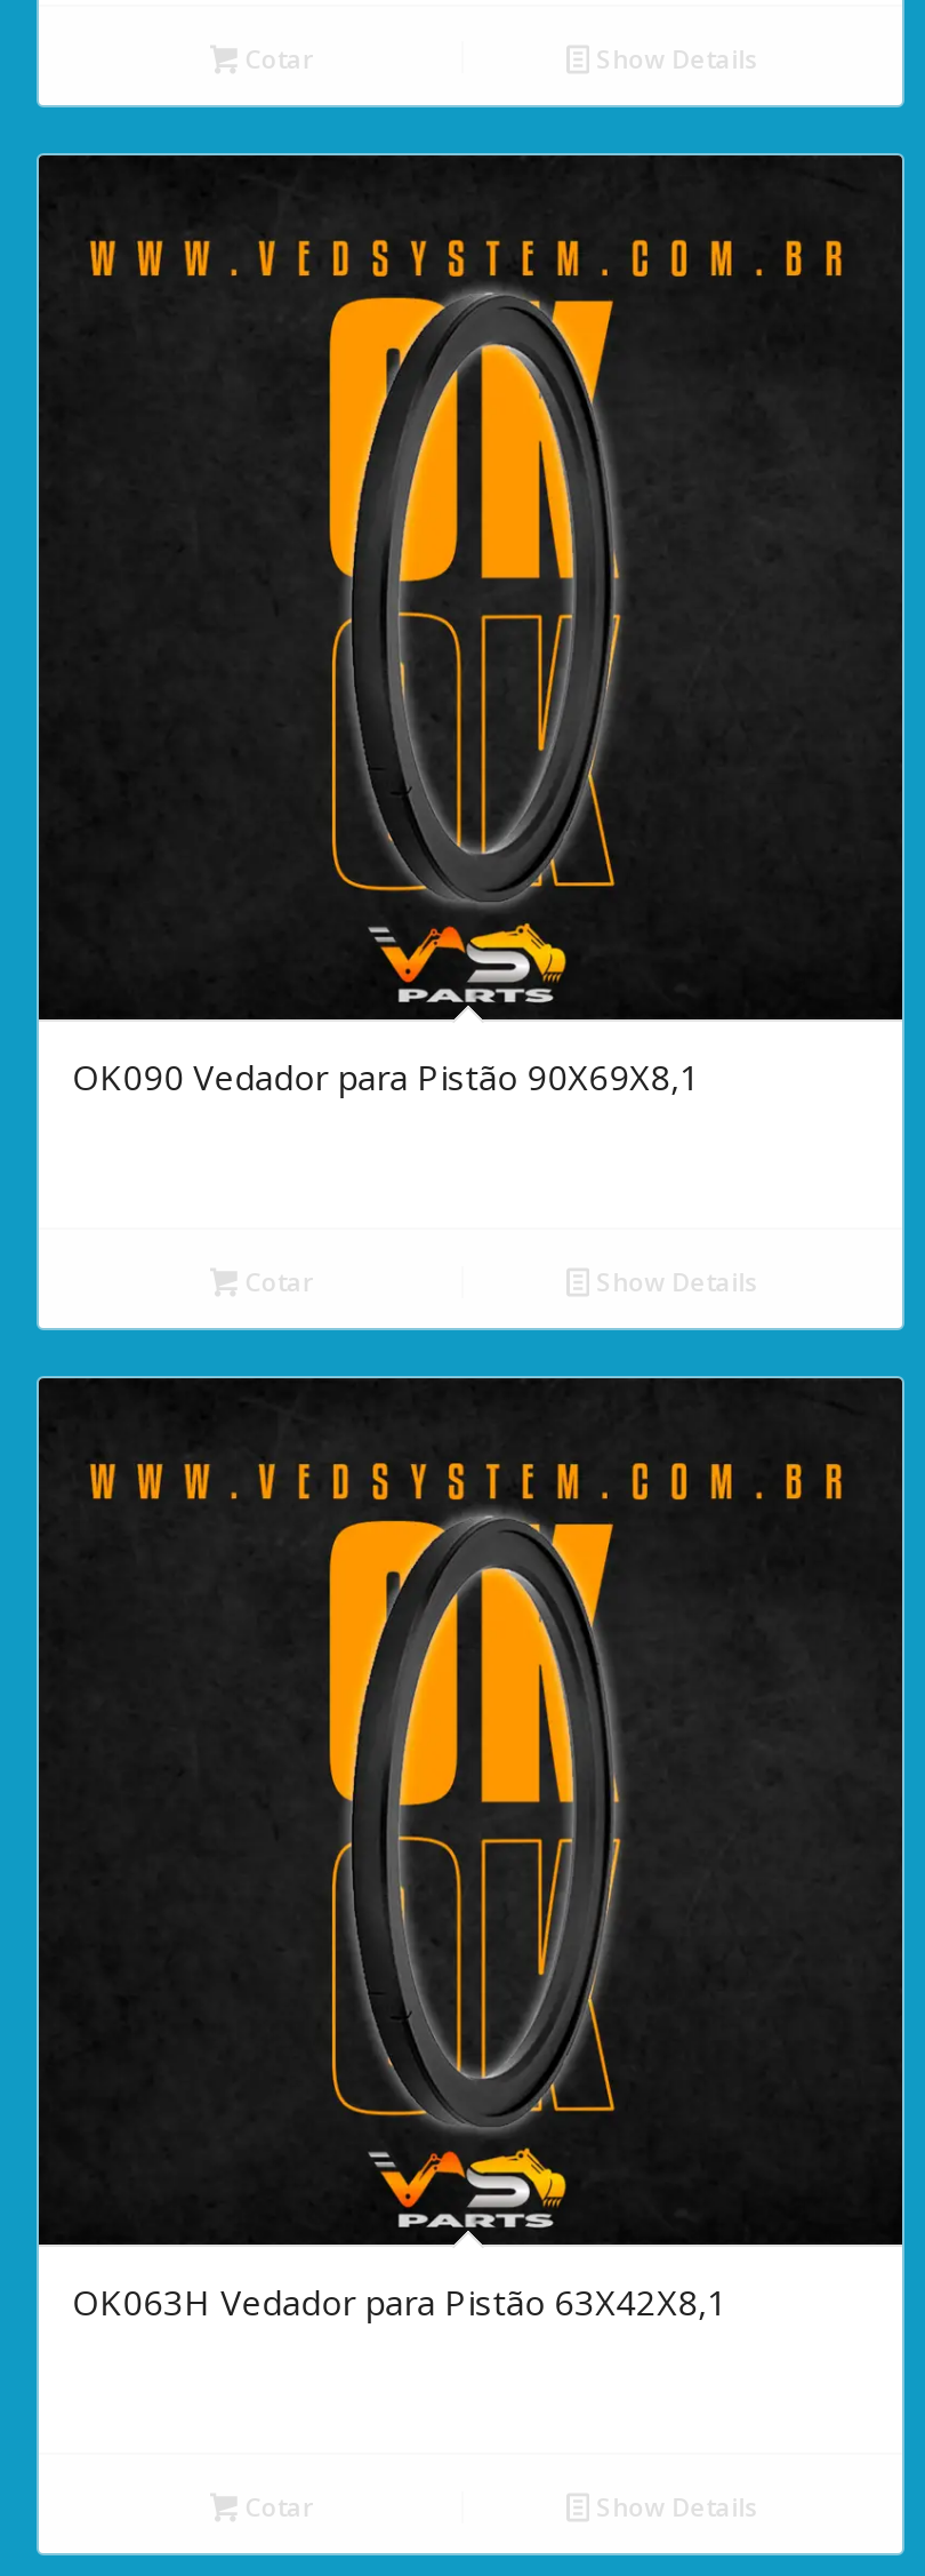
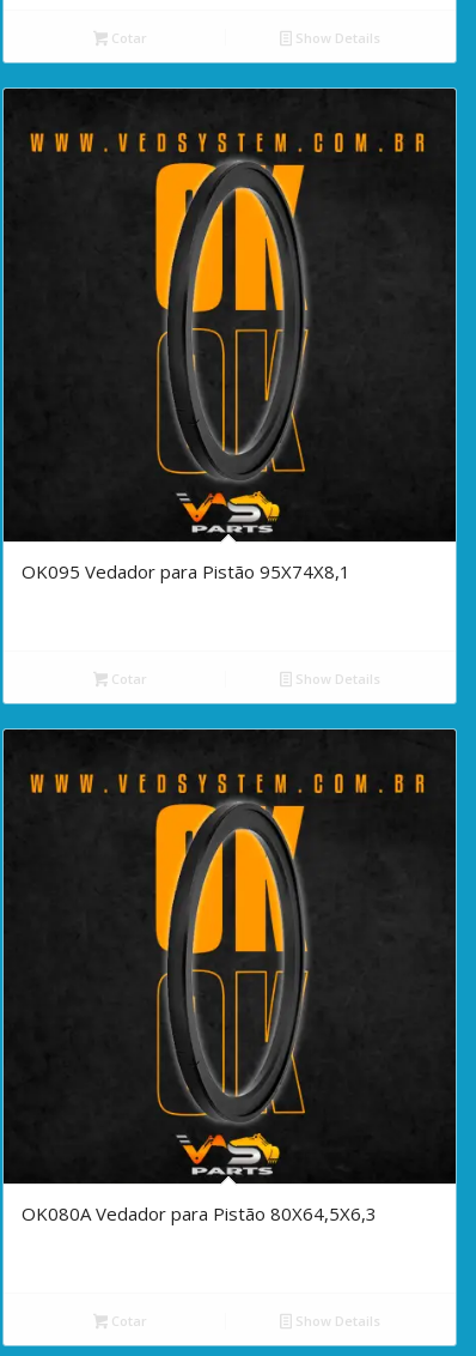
- OK090 Vedador para Pistão 90X69X8,1
+ OK095 Vedador para Pistão 95X74X8,1

- OK063H Vedador para Pistão 63X42X8,1
+ OK080A Vedador para Pistão 80X64,5X6,3
